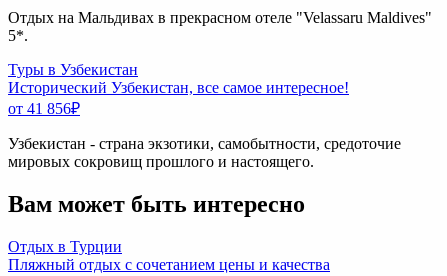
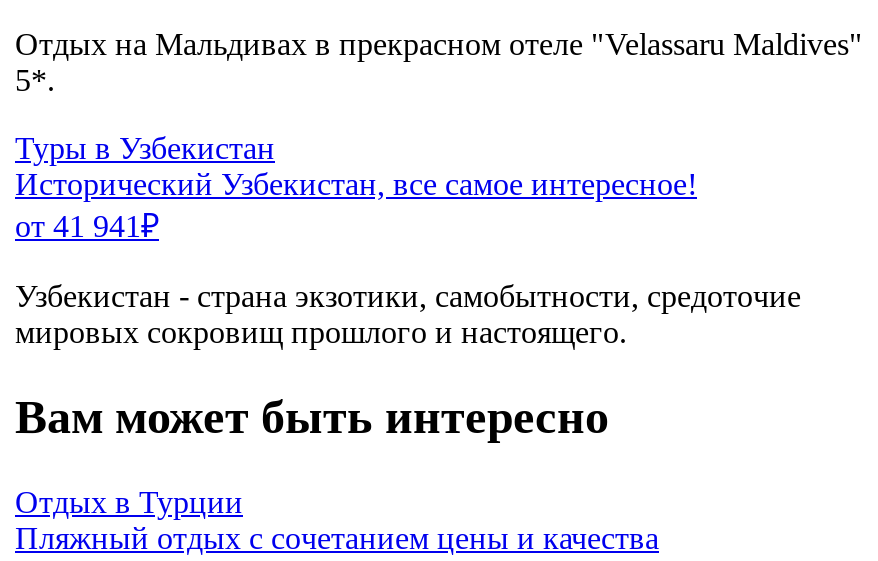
- от 41 856 ₽
+ от 41 941 ₽
